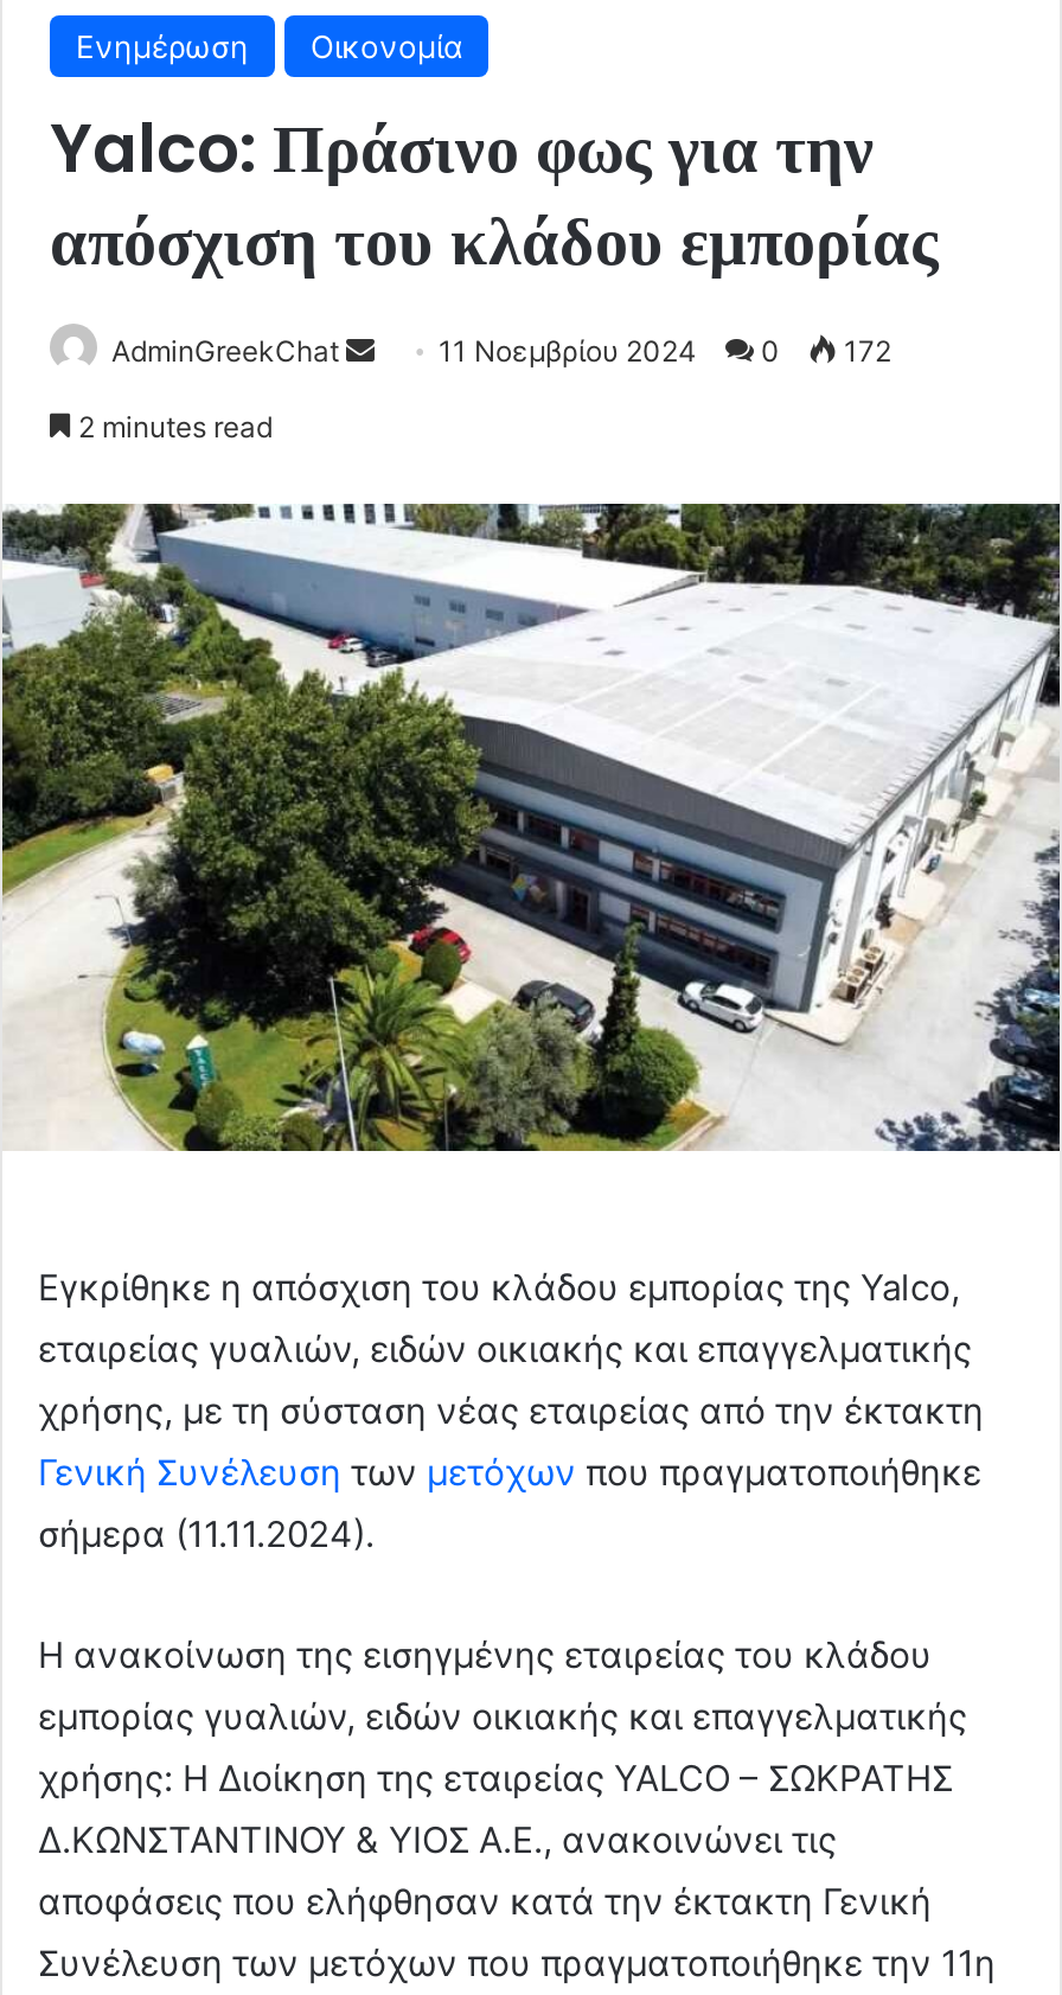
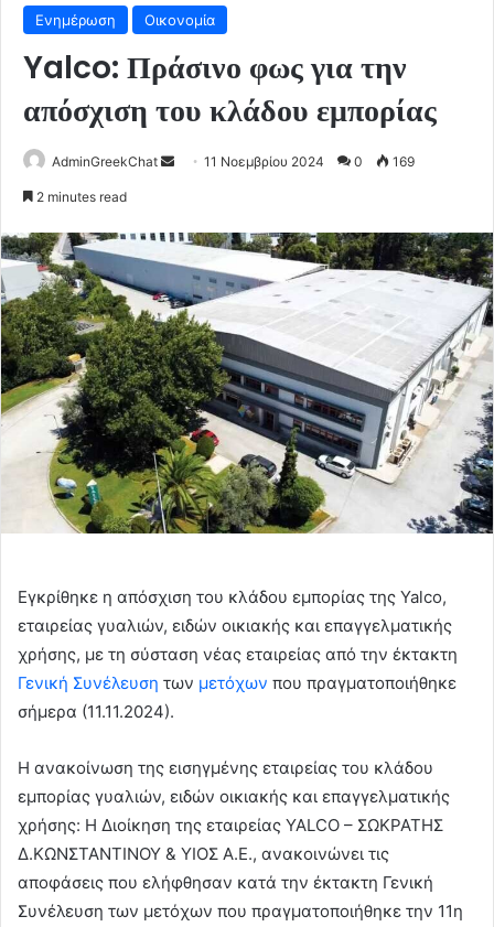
- 172
+ 169
